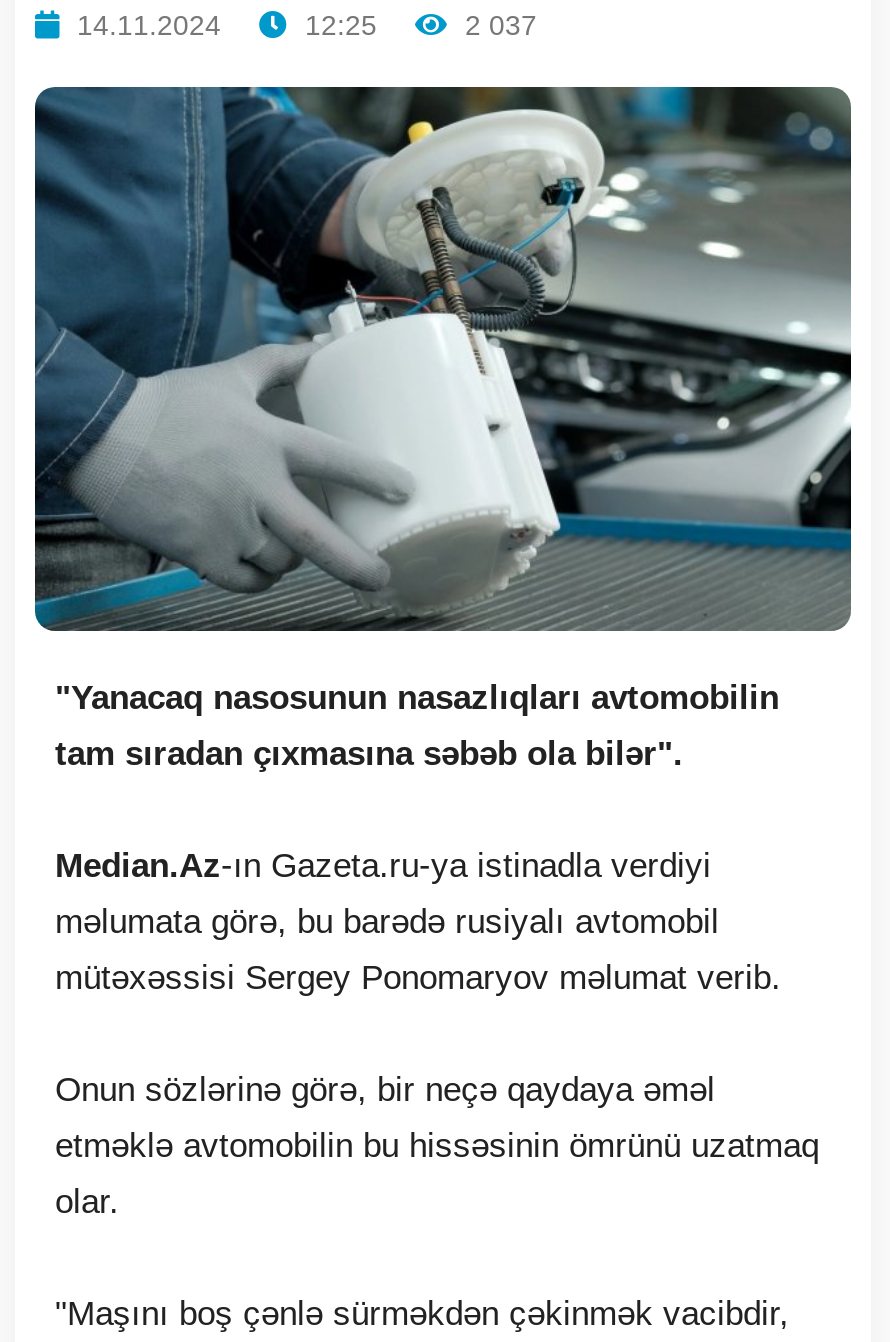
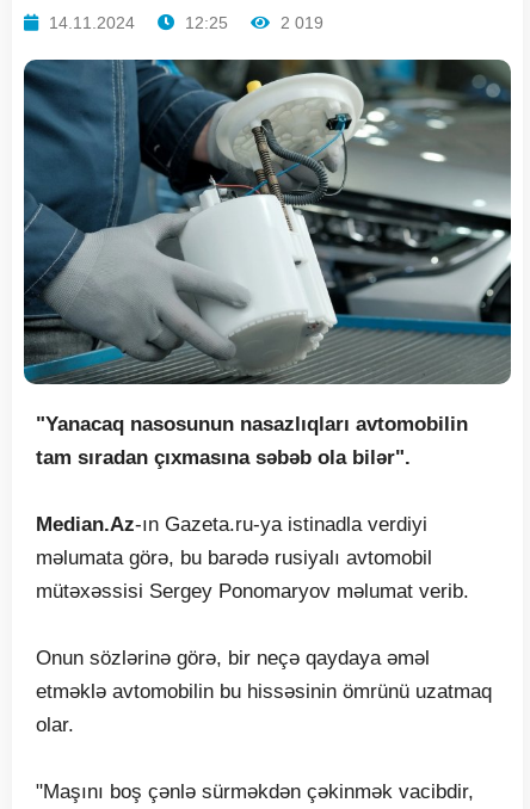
- 2 037
+ 2 019
